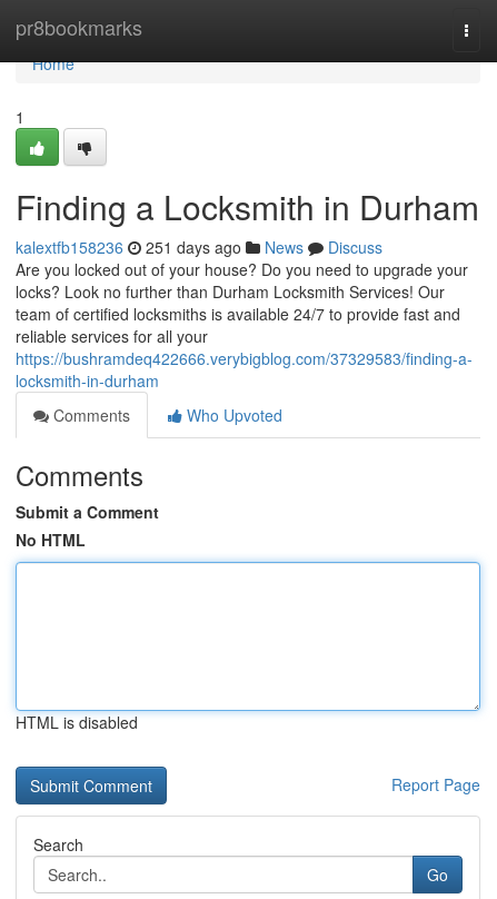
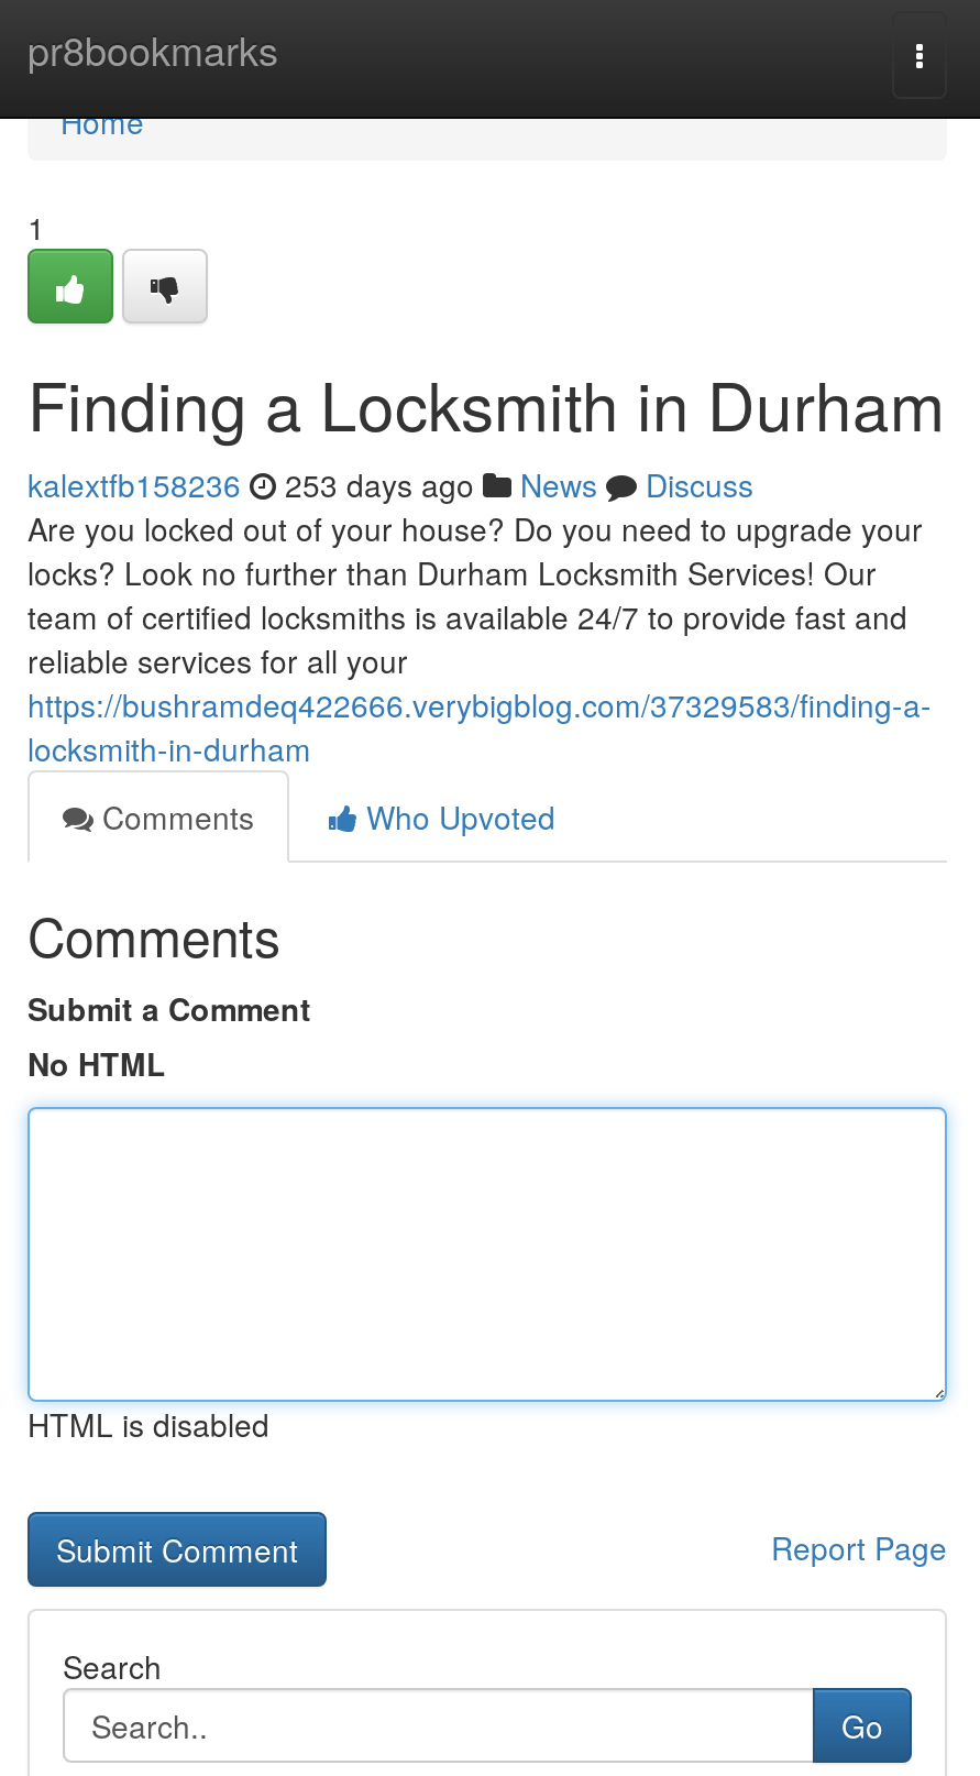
- kalextfb158236 251 days ago News Discuss
+ kalextfb158236 253 days ago News Discuss
